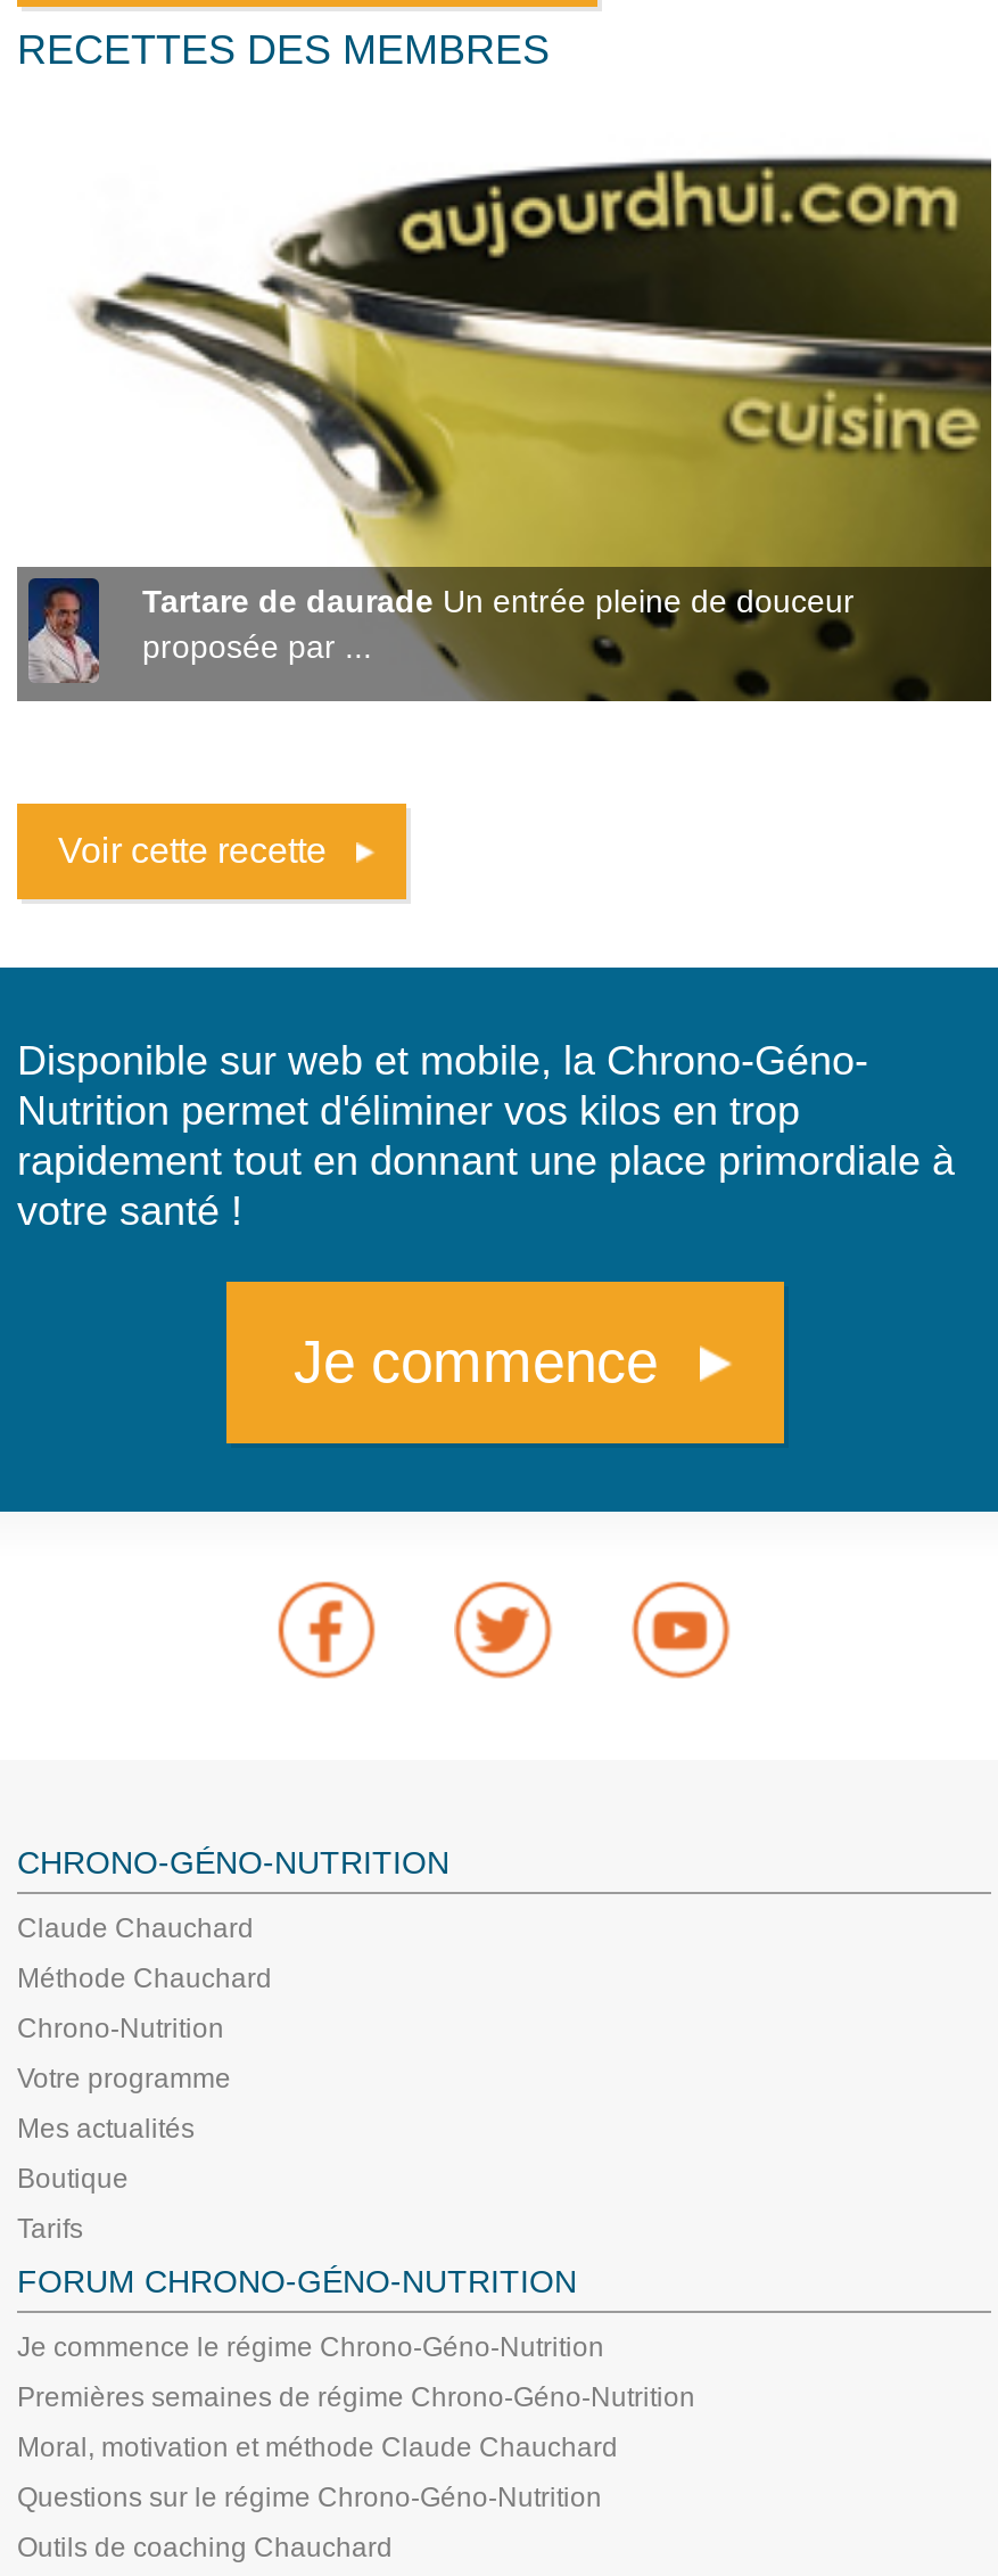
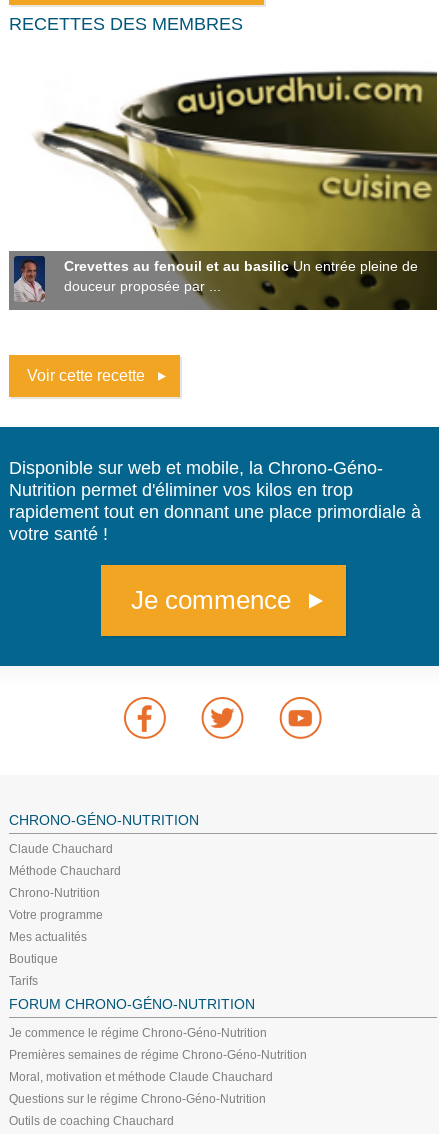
- Tartare de daurade Un entrée pleine de douceur
- proposée par ...
+ Crevettes au fenouil et au basilic Un entrée pleine de
+ douceur proposée par ...
